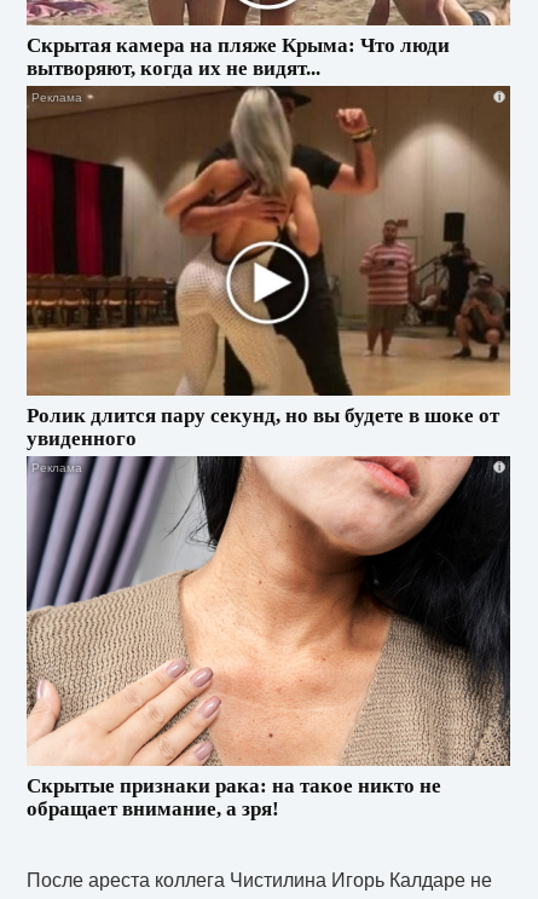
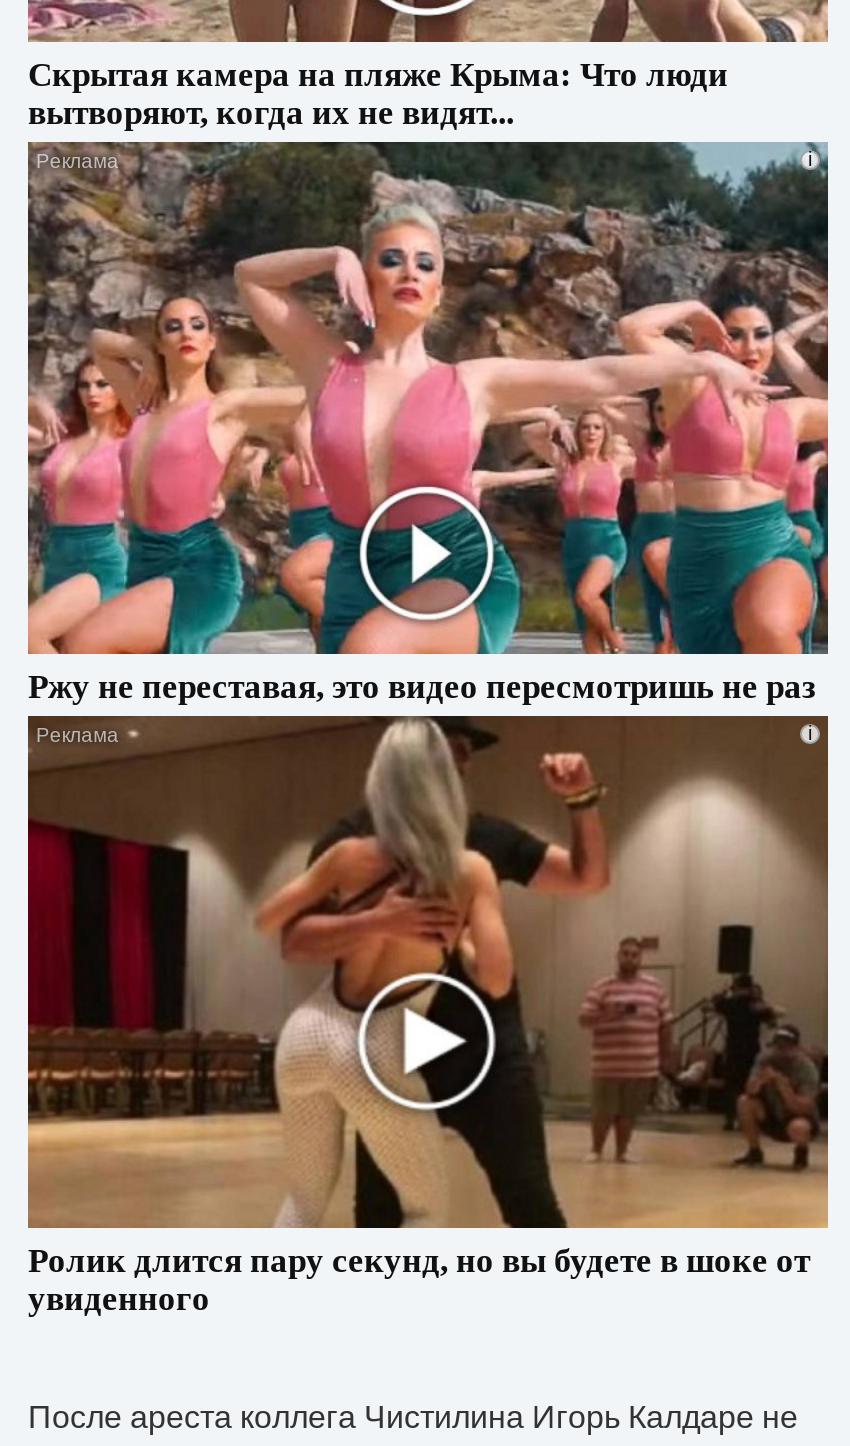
moved down: [image] | Ролик длится пару секунд, но вы будете в шоке от | увиденного

moved down: [image]

+ [image]
+ Ржу не переставая, это видео пересмотришь не раз

- [image]
- Скрытые признаки рака: на такое никто не
- обращает внимание, а зря!
